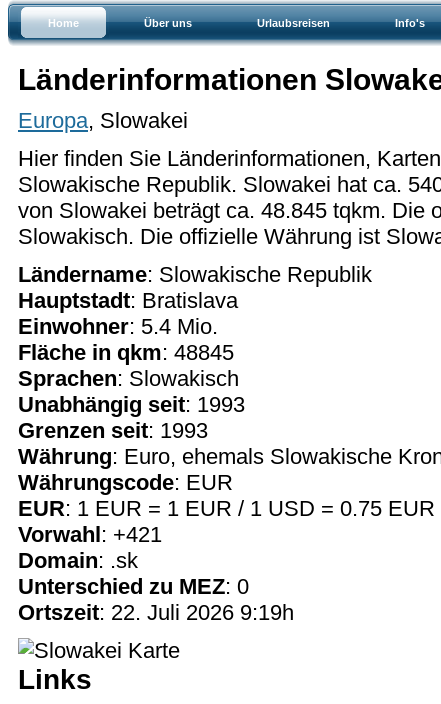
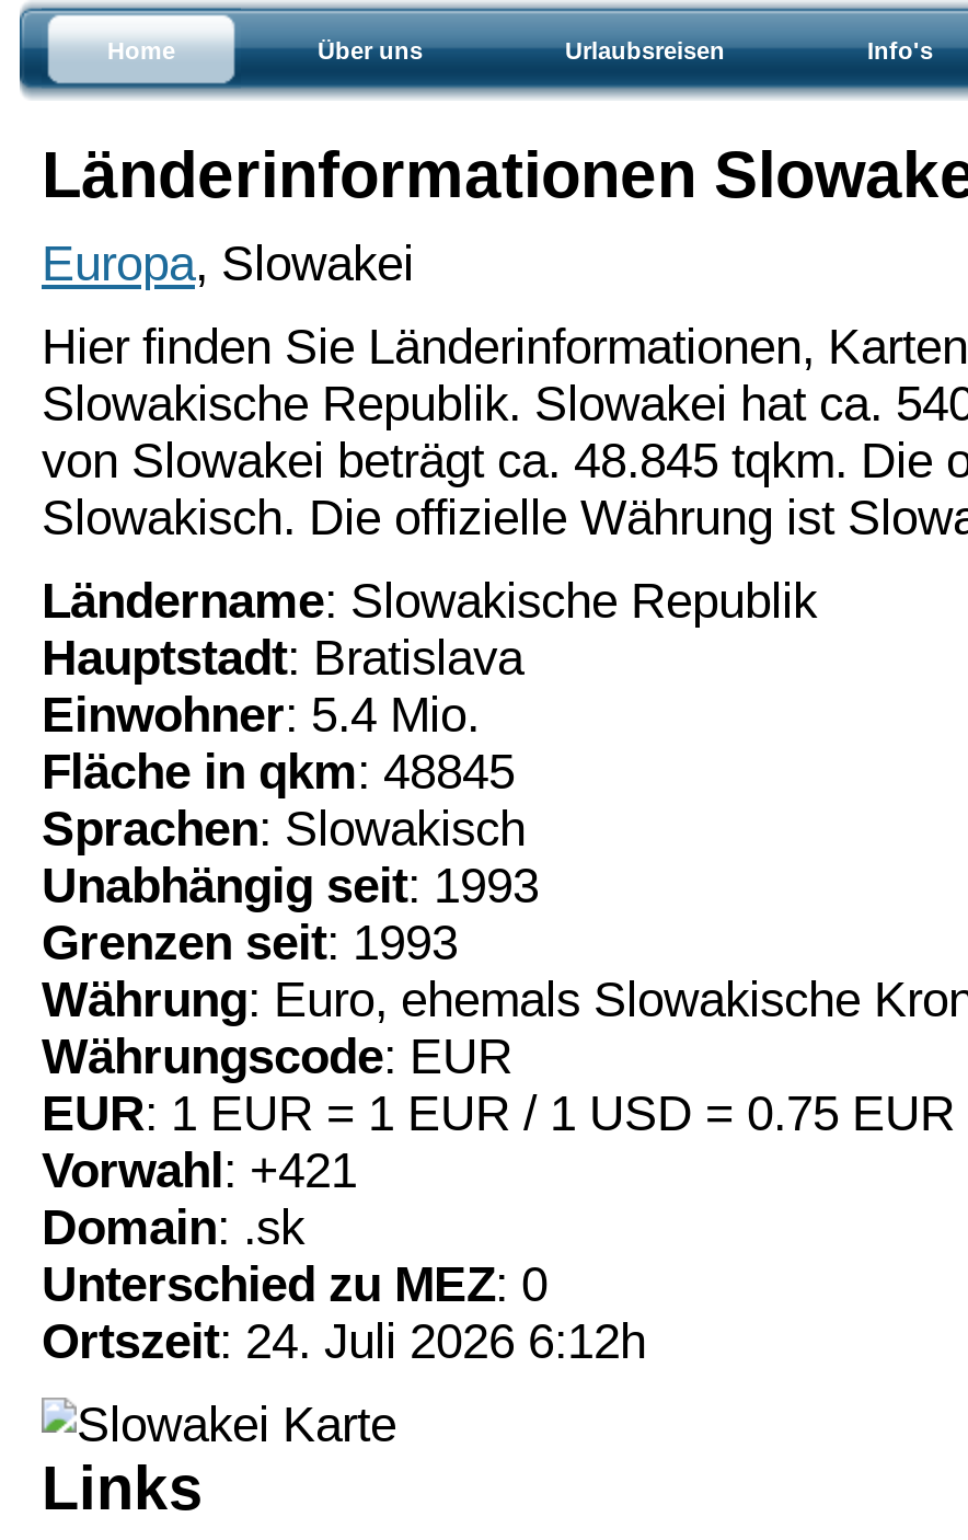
- Ortszeit: 22. Juli 2026 9:19h
+ Ortszeit: 24. Juli 2026 6:12h
